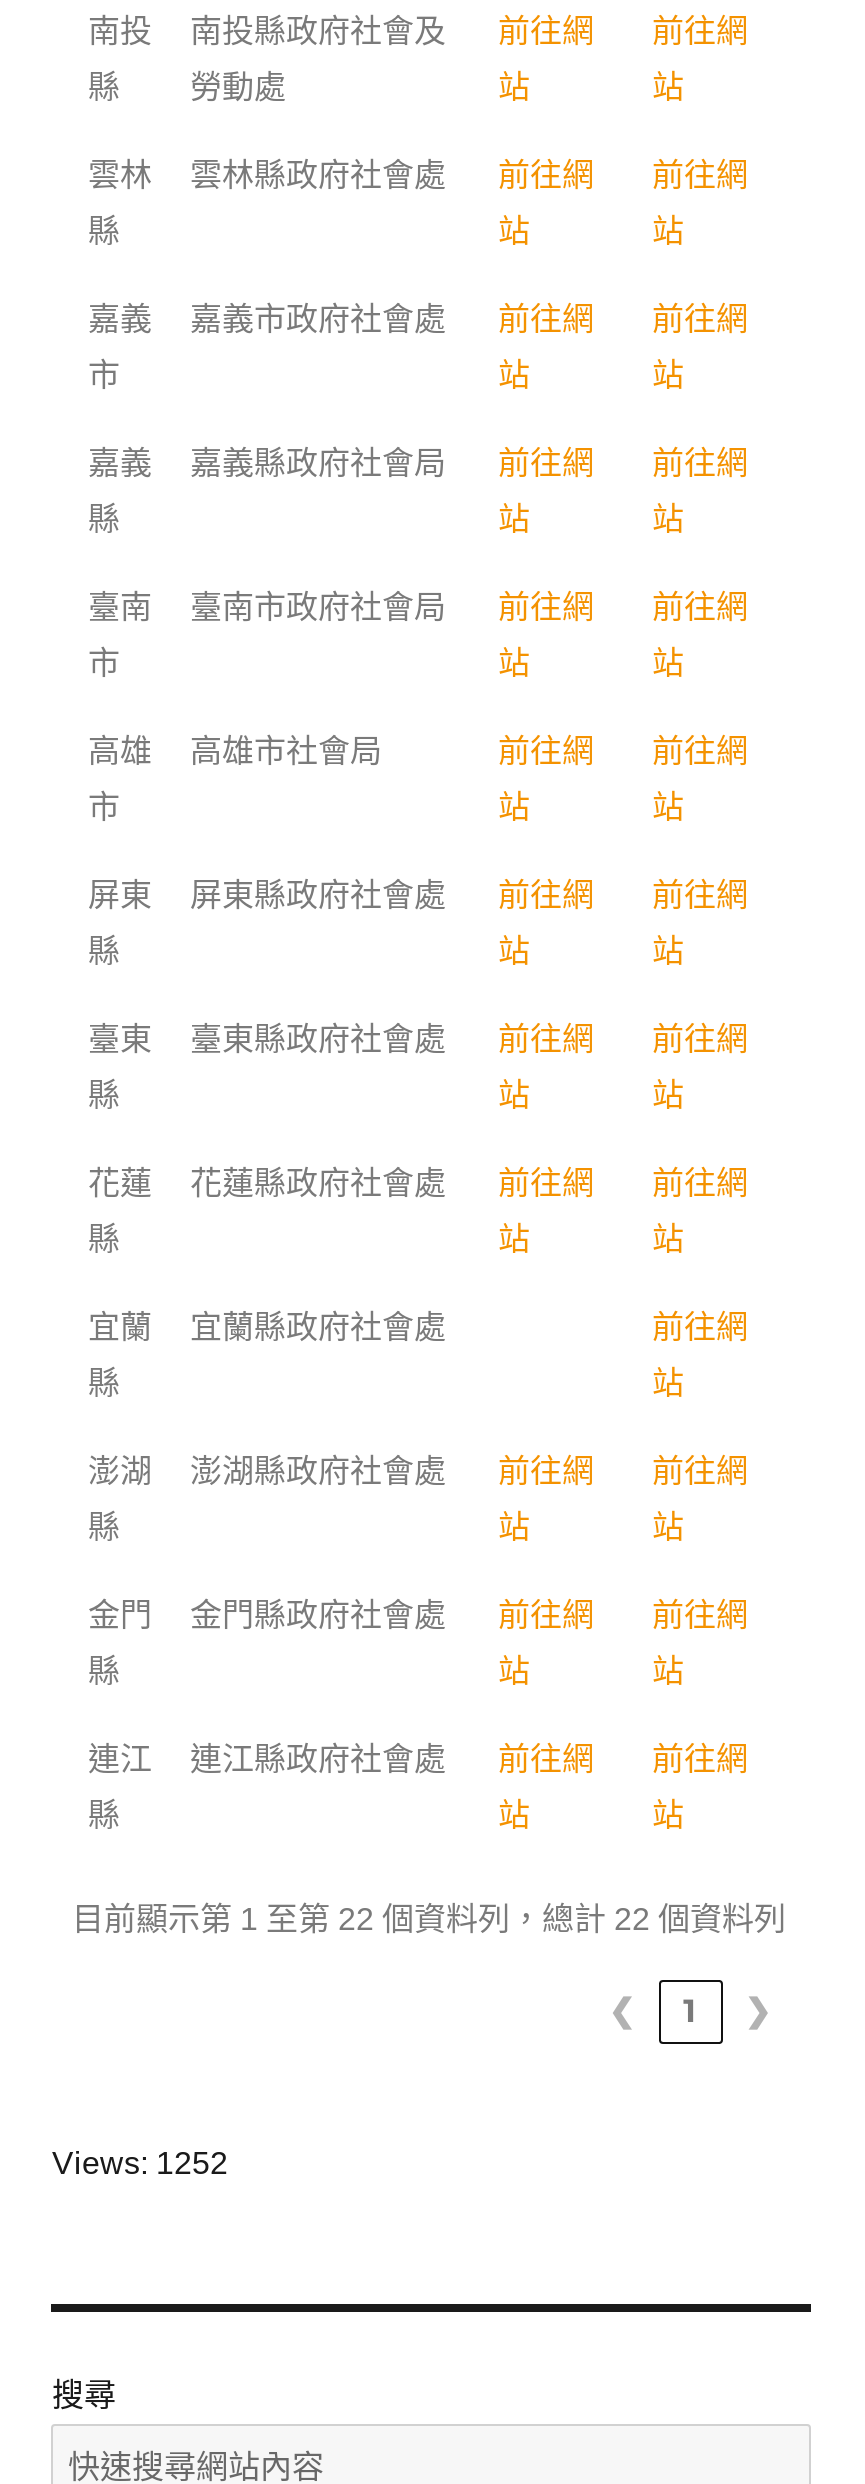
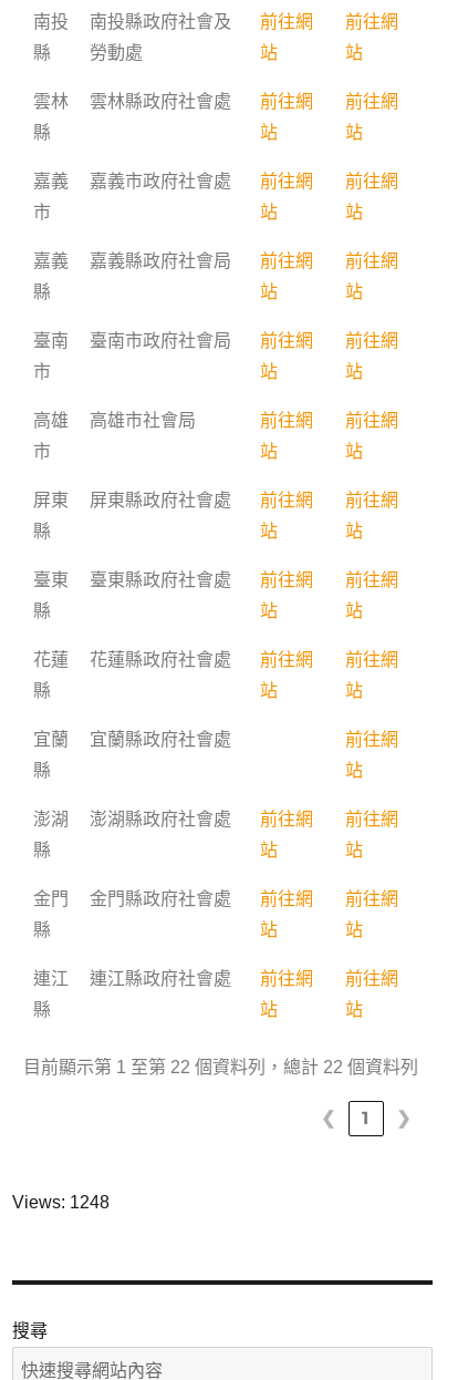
- Views: 1252
+ Views: 1248
